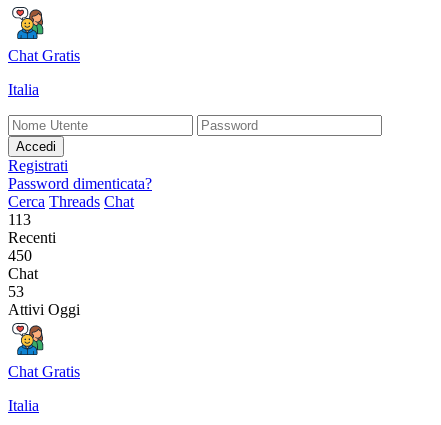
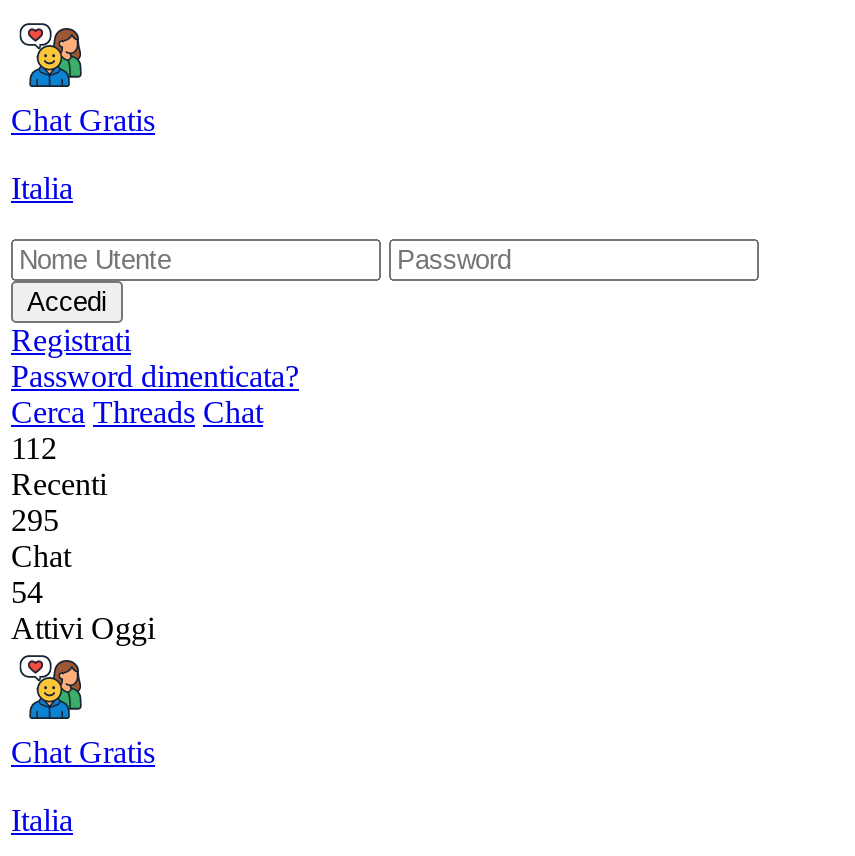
- 113
+ 112

- 450
+ 295

- 53
+ 54
